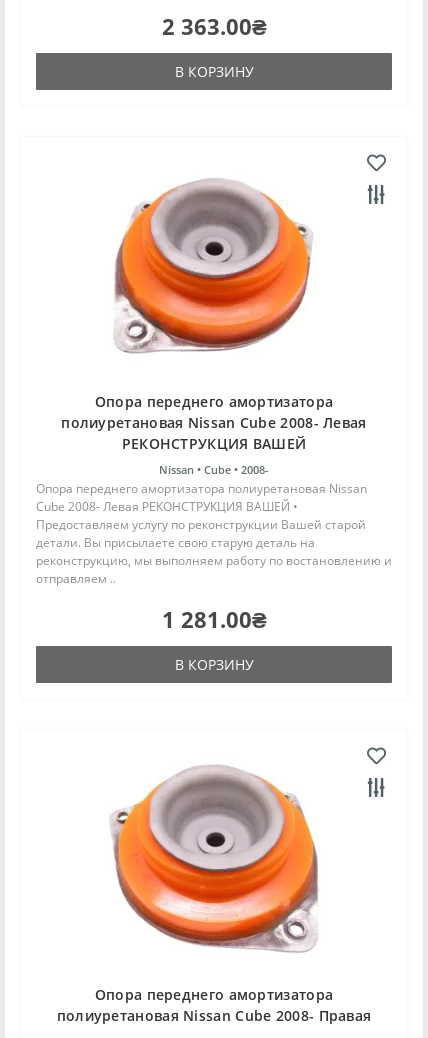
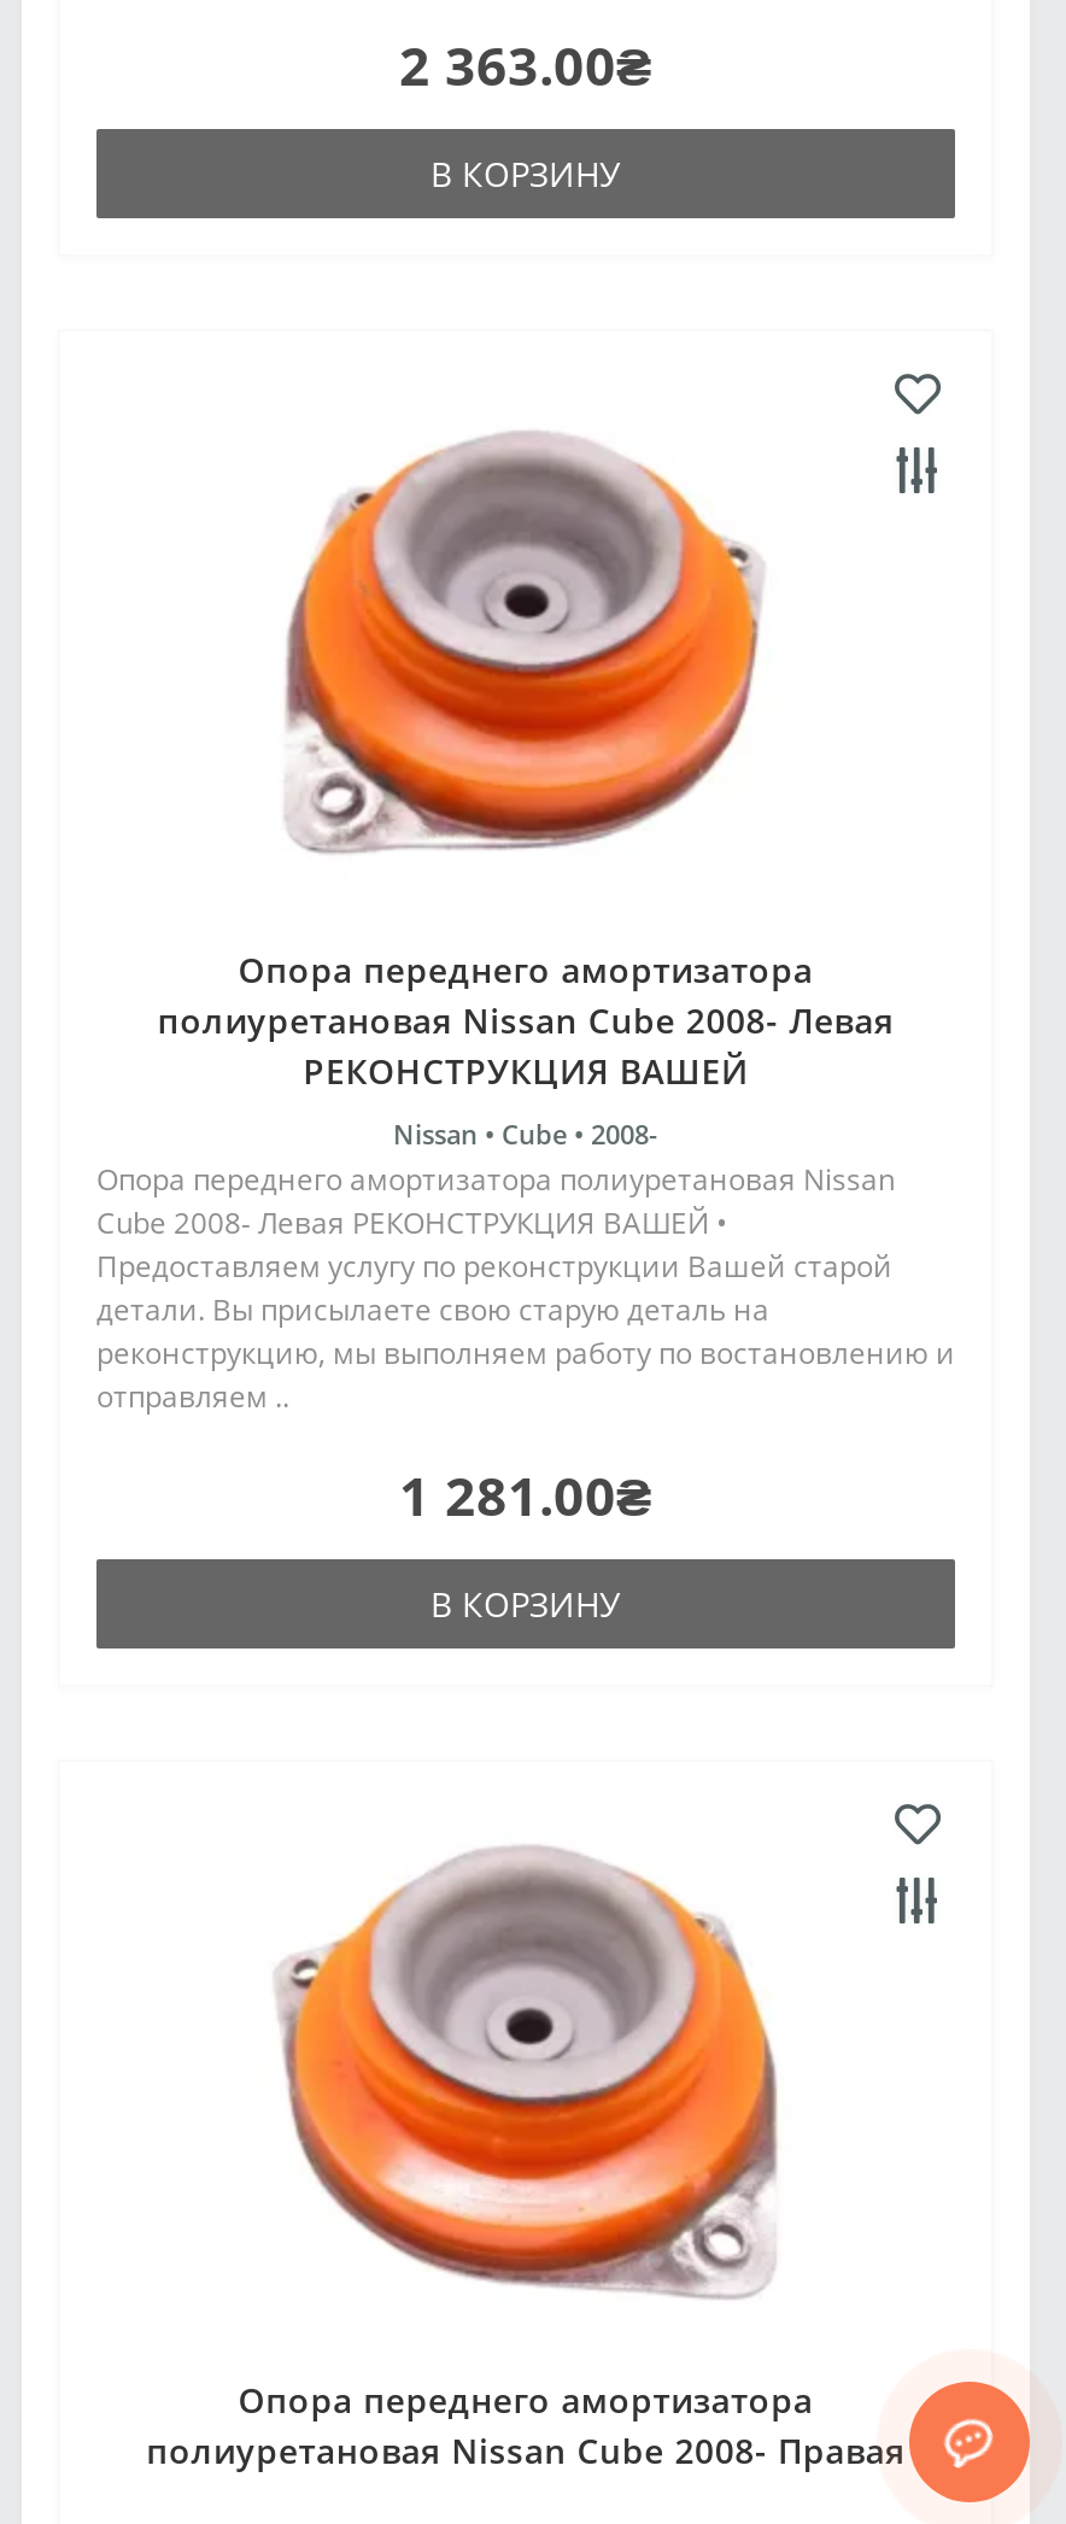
+ [image]
